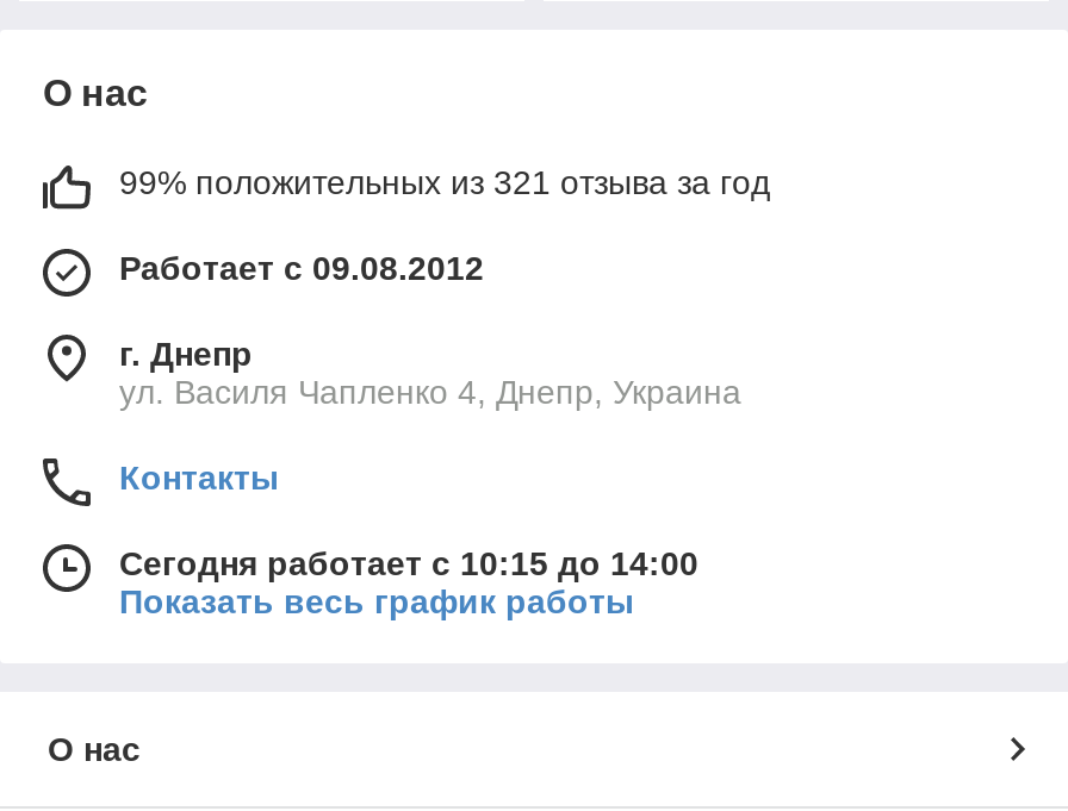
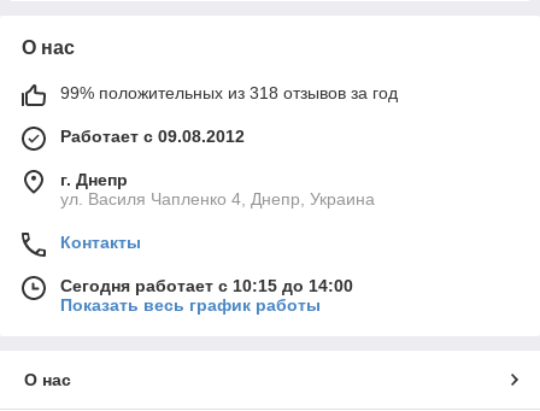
- 99% положительных из 321 отзыва за год
+ 99% положительных из 318 отзывов за год
